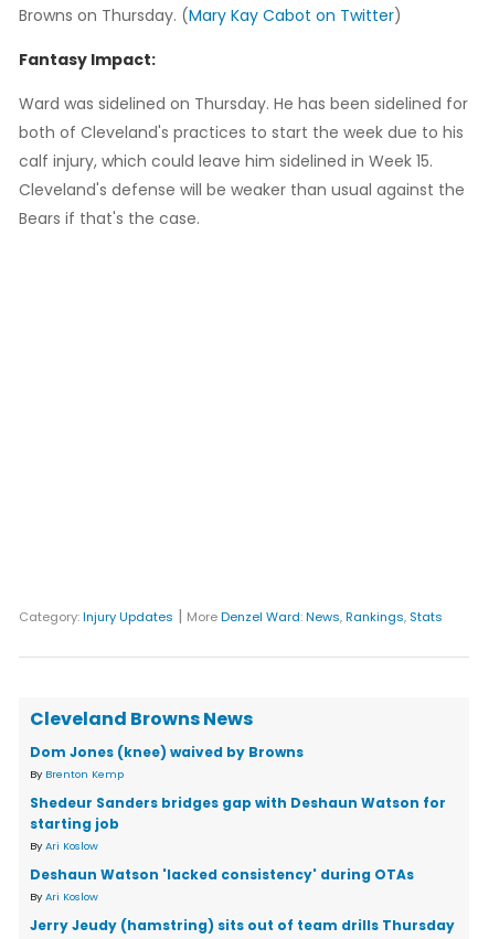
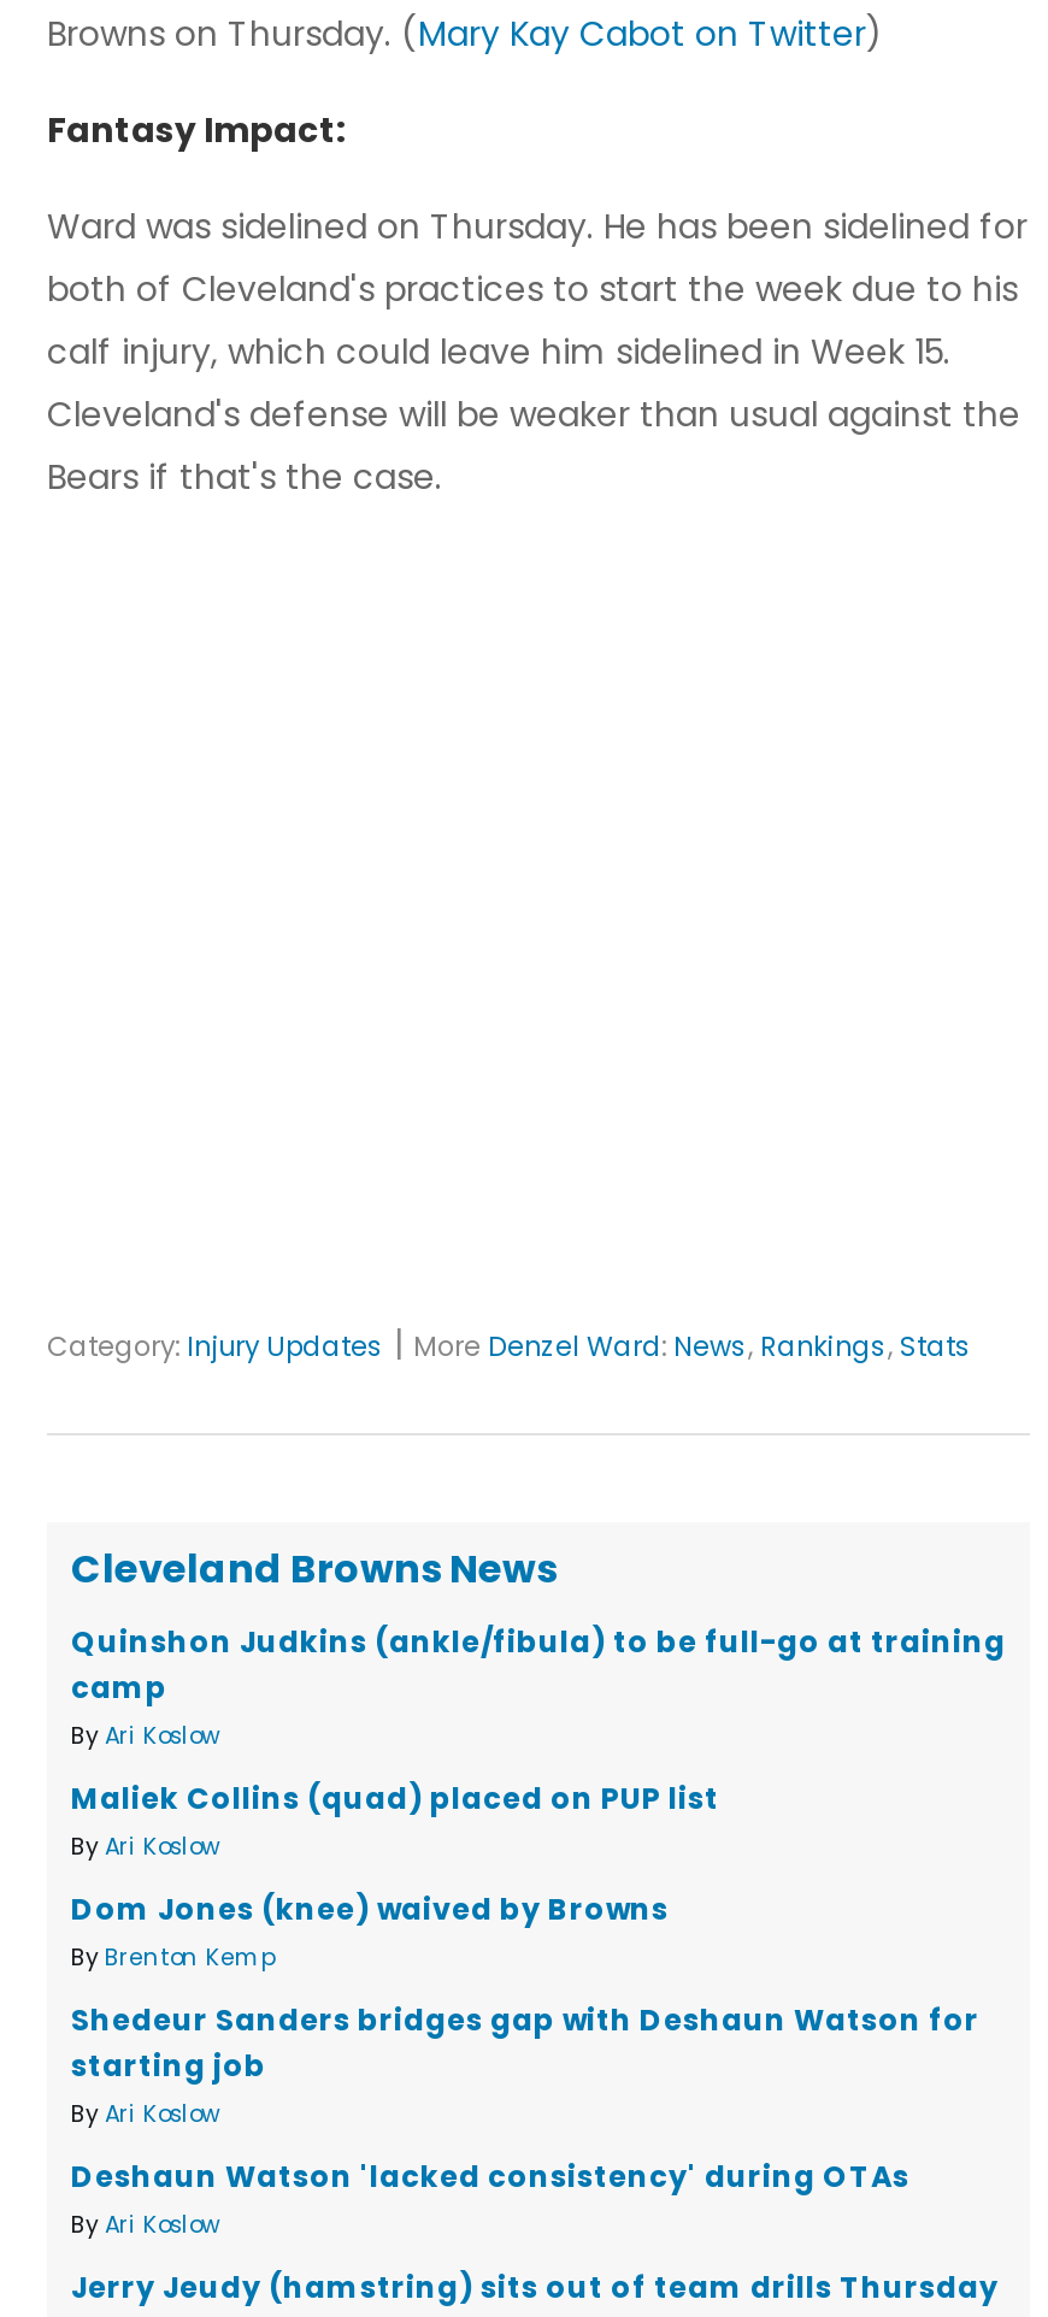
+ Quinshon Judkins (ankle/fibula) to be full-go at training
+ camp
+ By Ari Koslow
+ Maliek Collins (quad) placed on PUP list
+ By Ari Koslow
